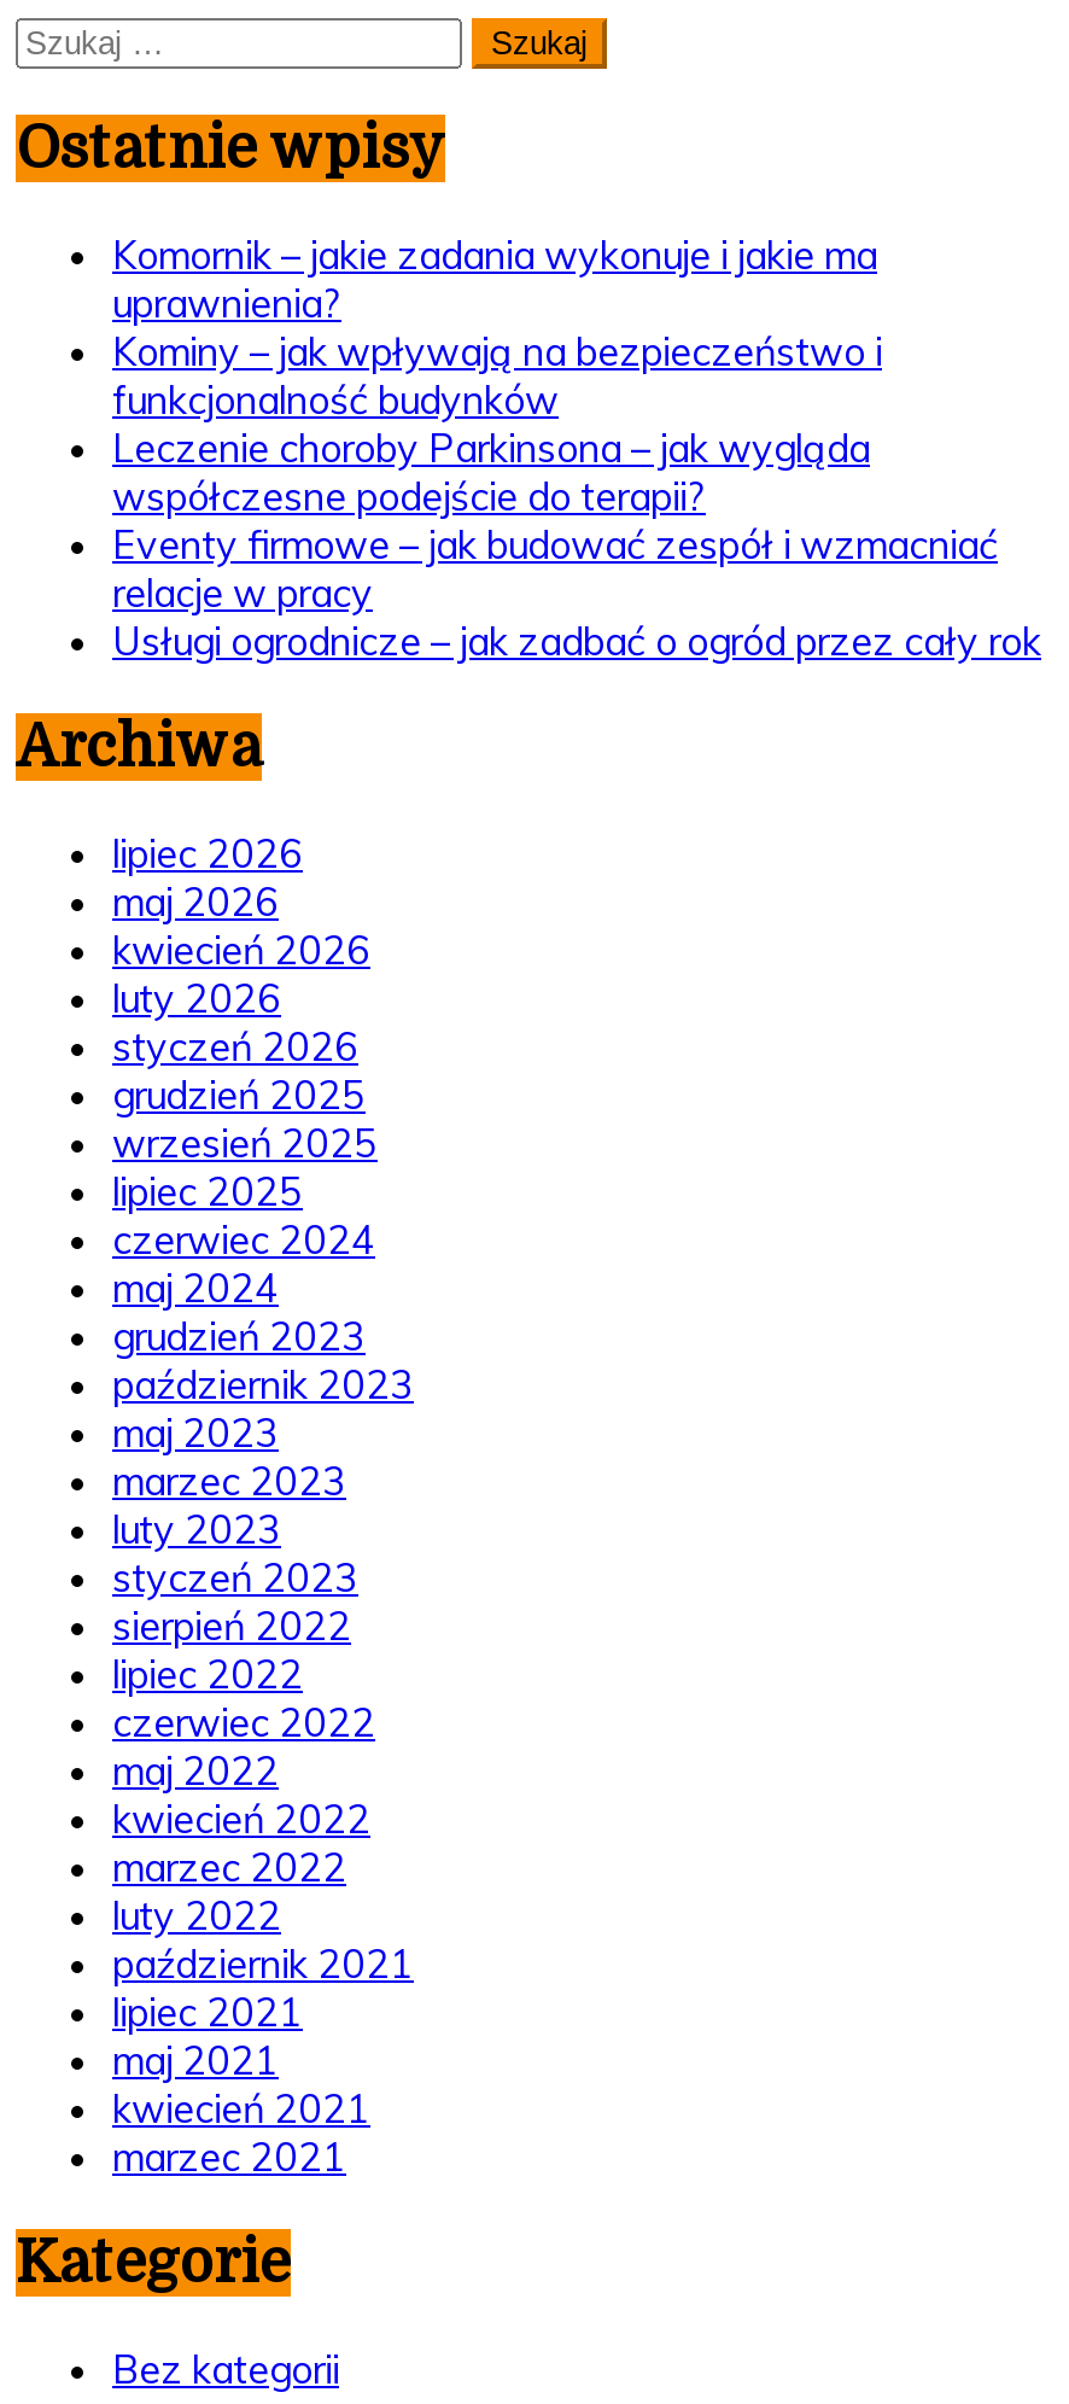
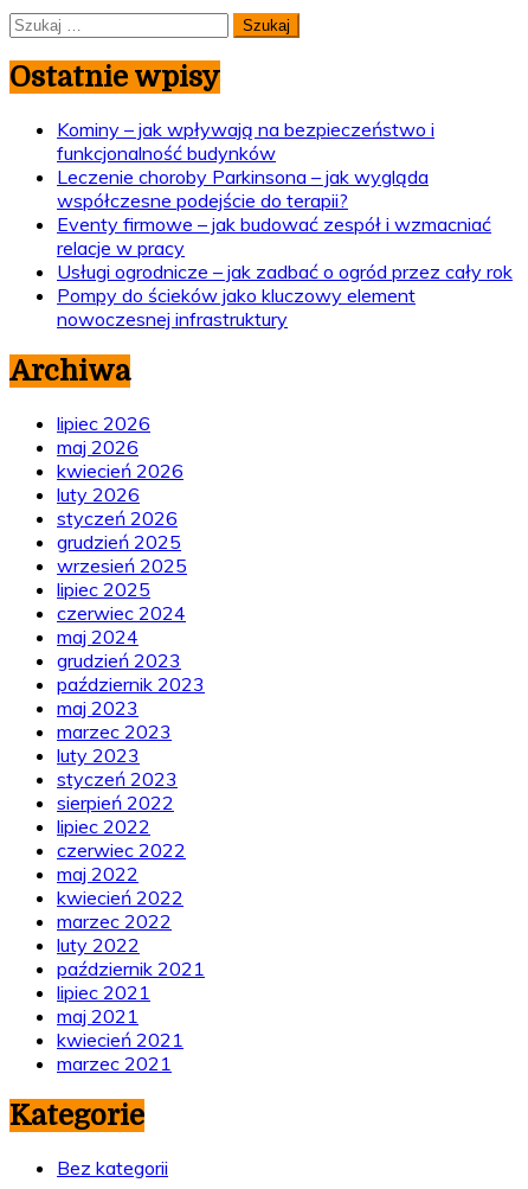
- Komornik – jakie zadania wykonuje i jakie ma
- uprawnienia?

moved up: Kominy – jak wpływają na bezpieczeństwo i | funkcjonalność budynków | Leczenie choroby Parkinsona – jak wygląda | współczesne podejście do terapii? | Eventy firmowe – jak budować zespół i wzmacniać | relacje w pracy | Usługi ogrodnicze – jak zadbać o ogród przez cały rok

+ Pompy do ścieków jako kluczowy element
+ nowoczesnej infrastruktury
